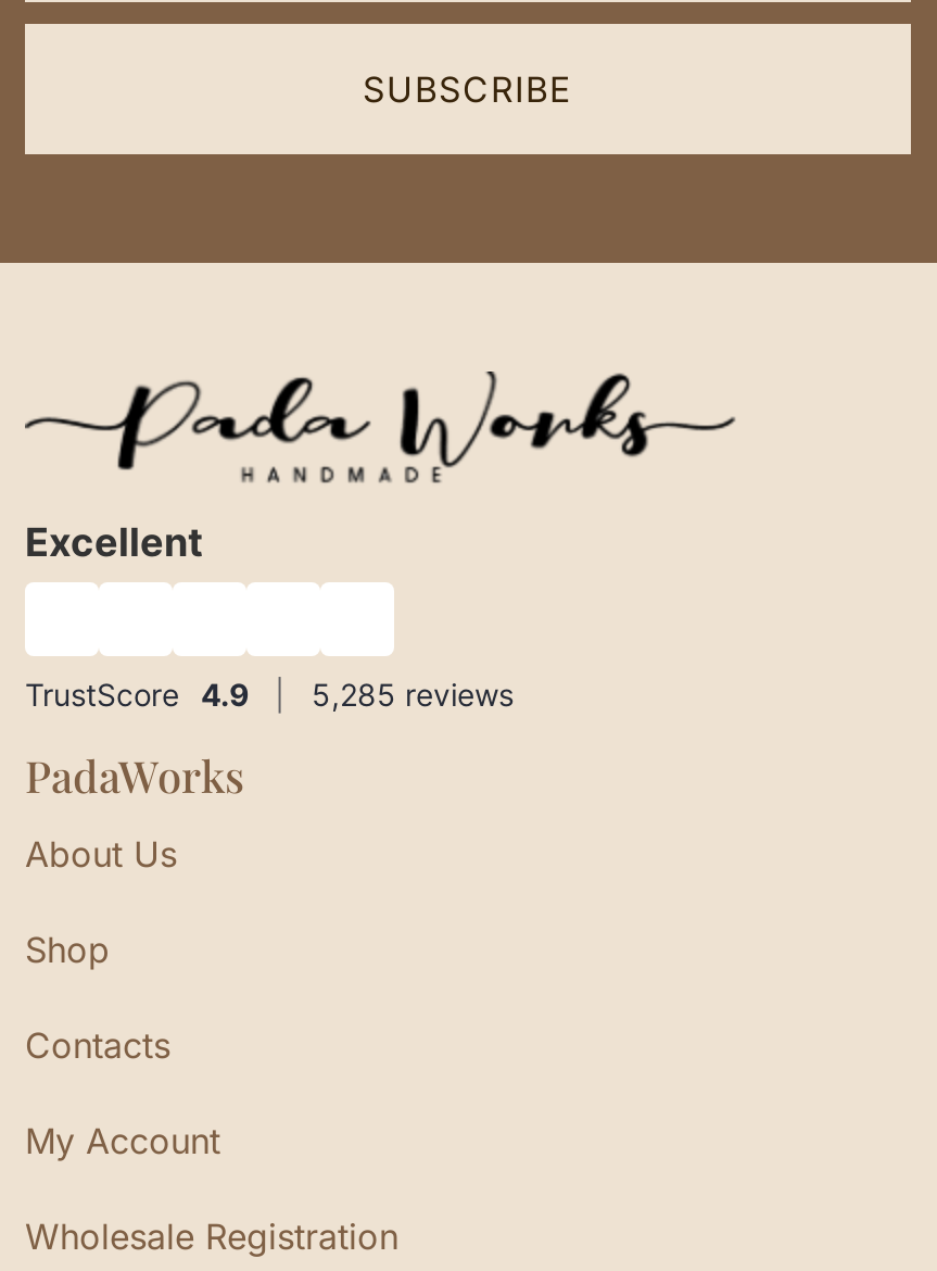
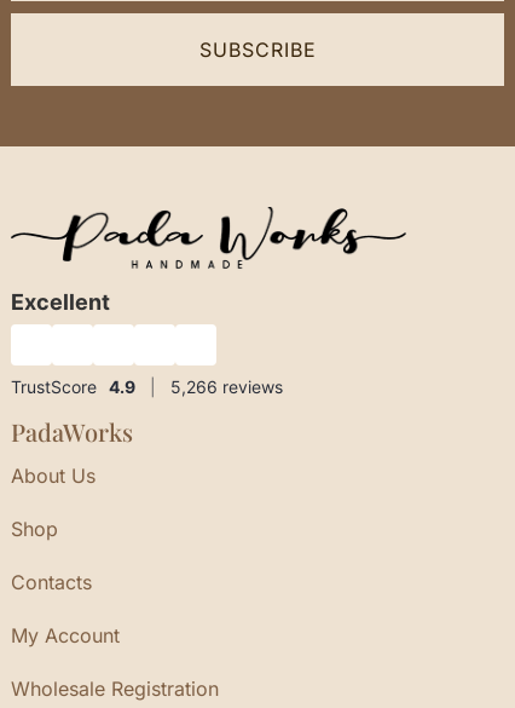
- 5,285 reviews
+ 5,266 reviews
